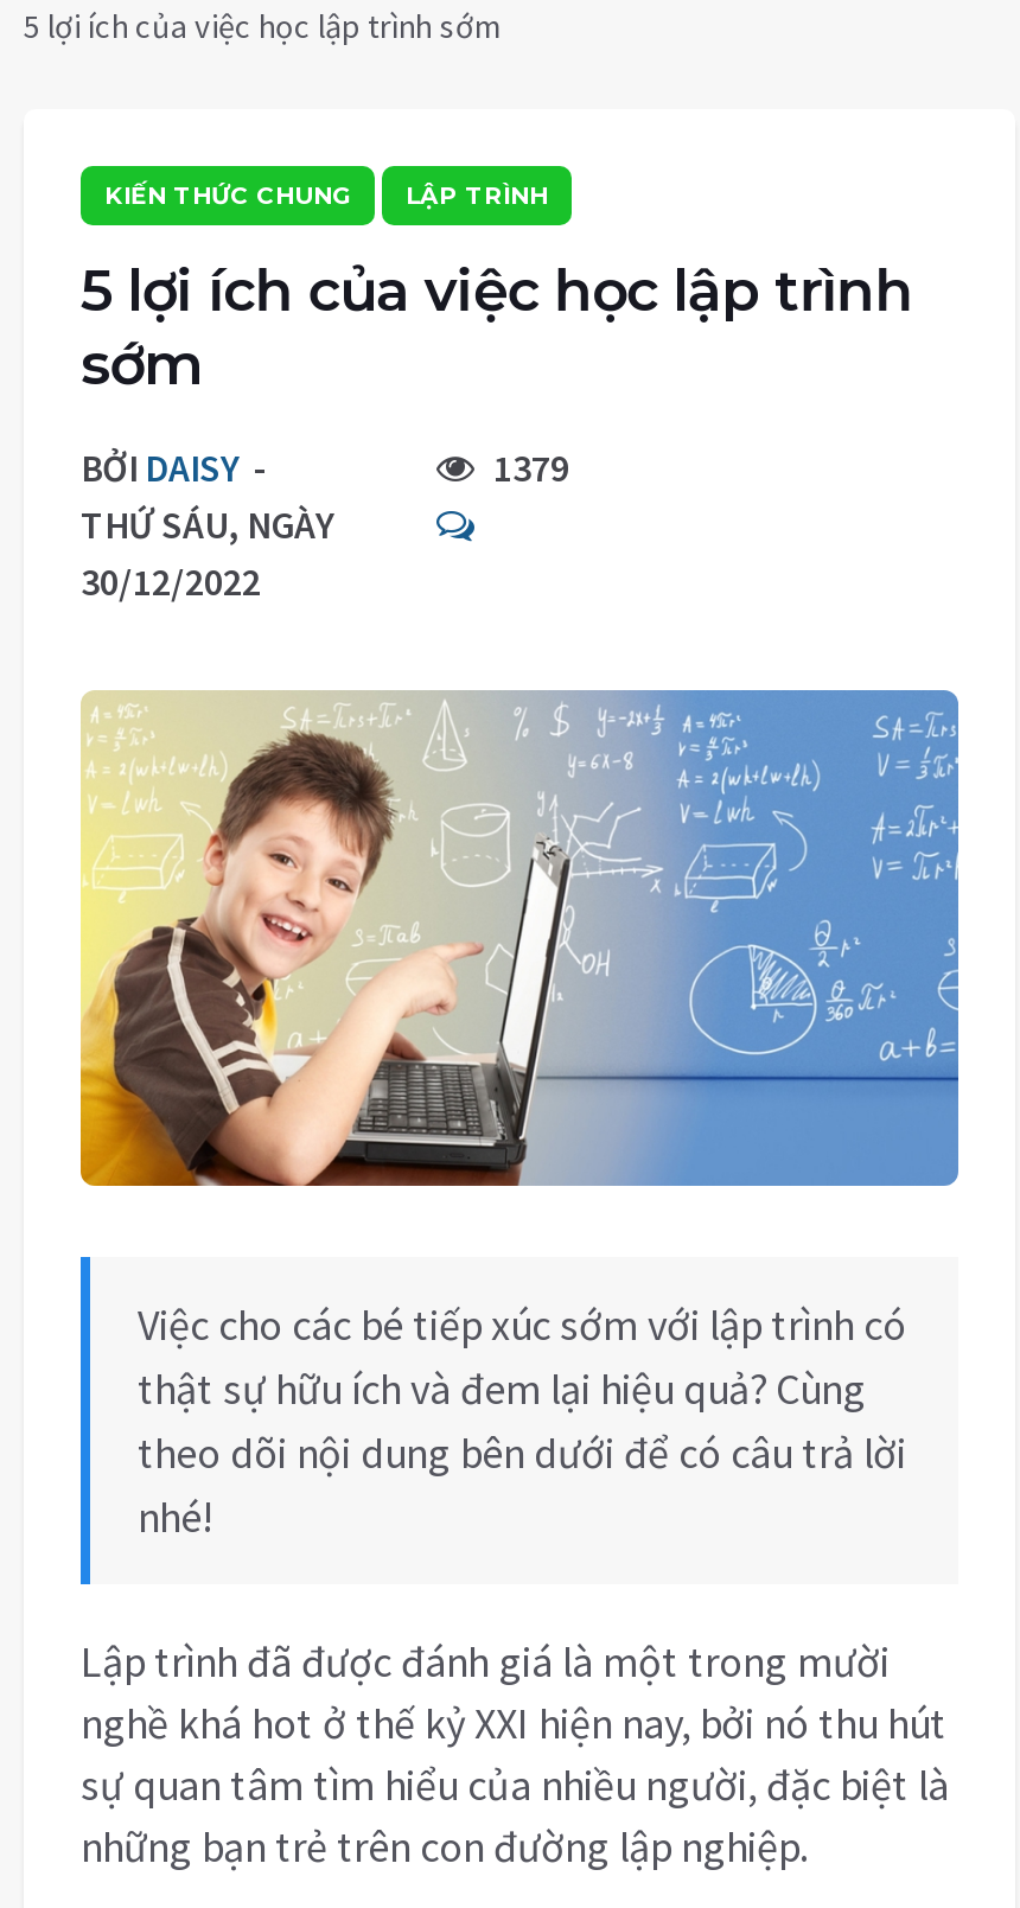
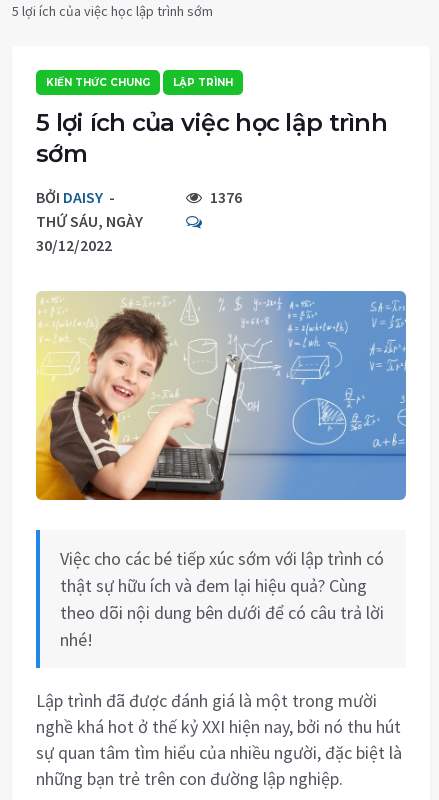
- 1379
+ 1376
